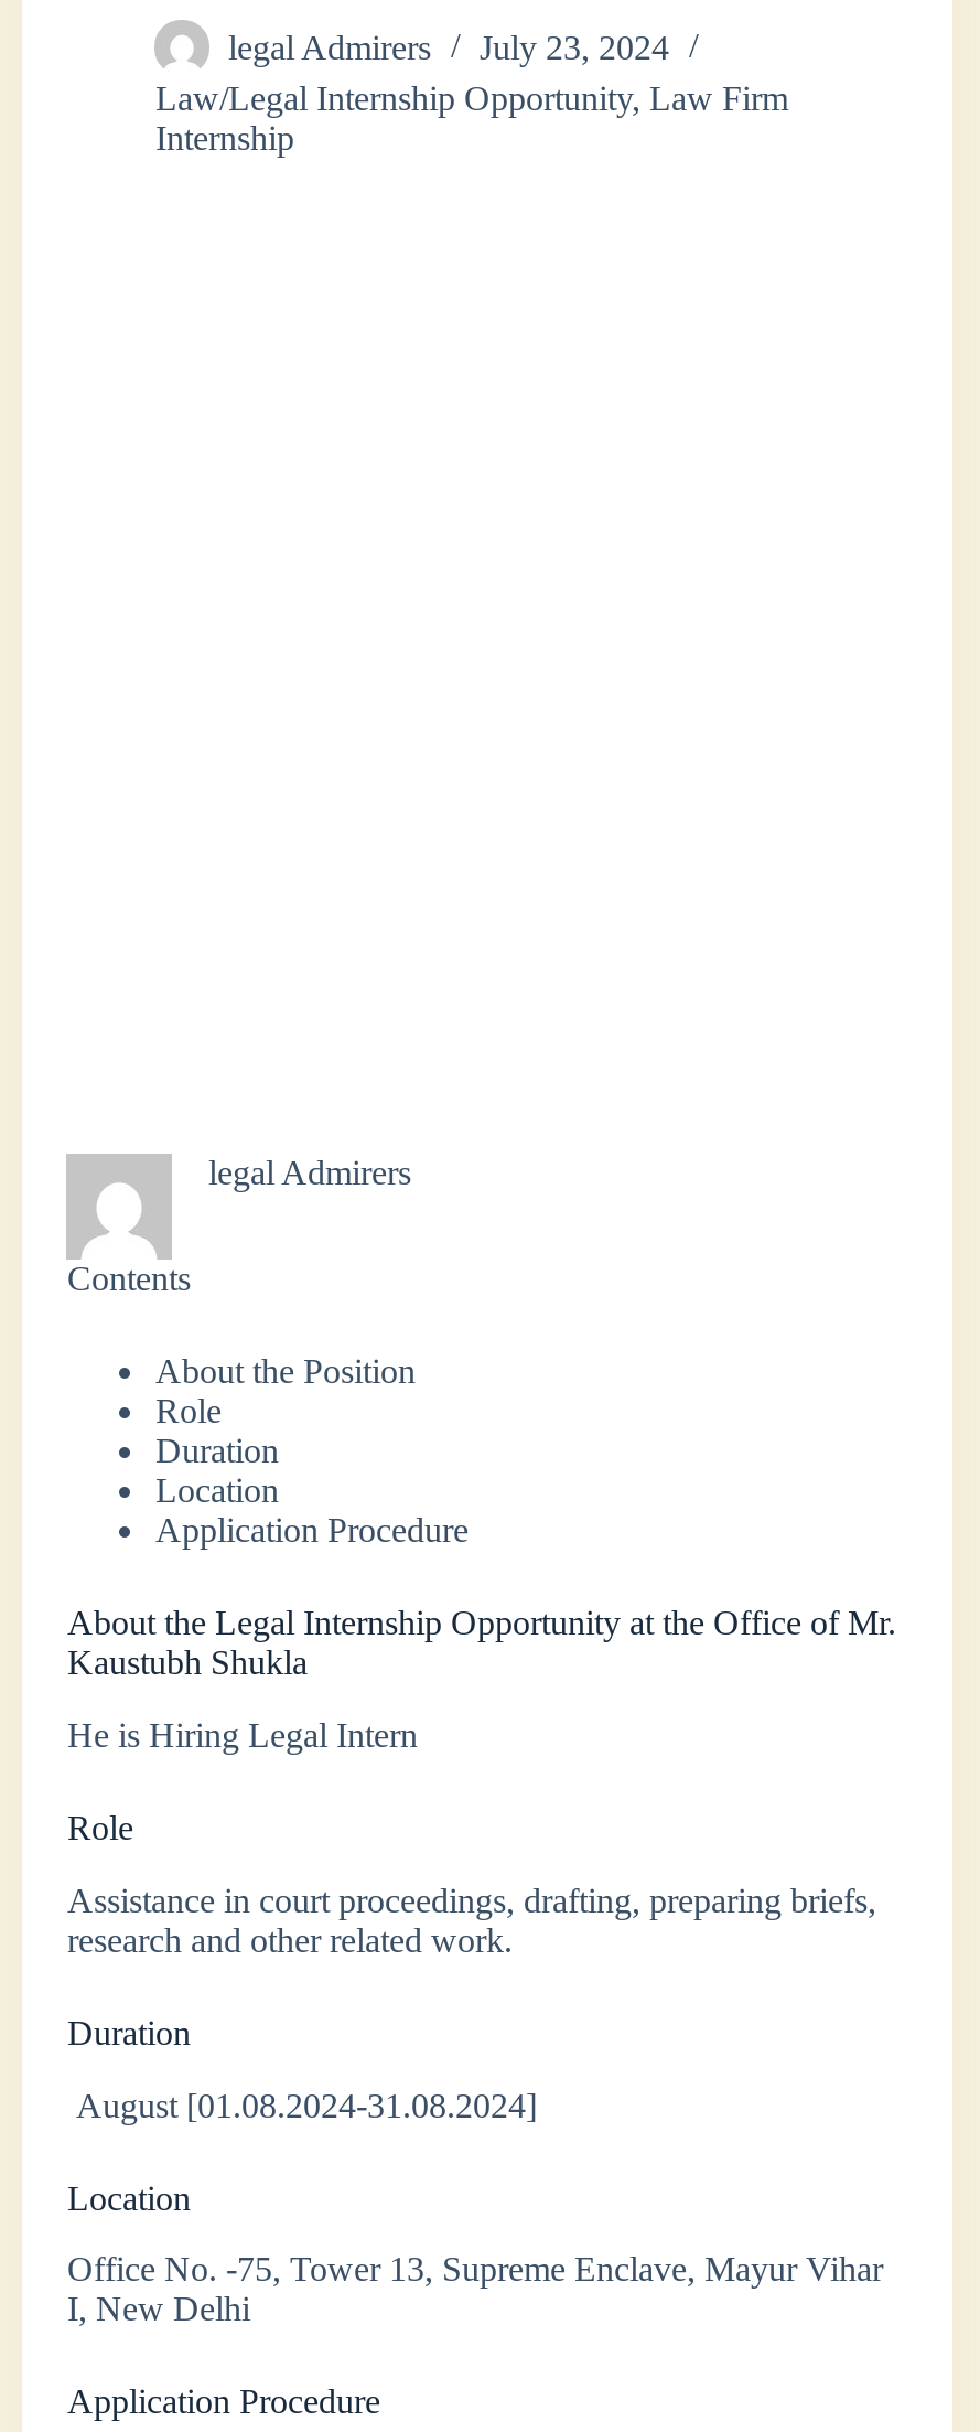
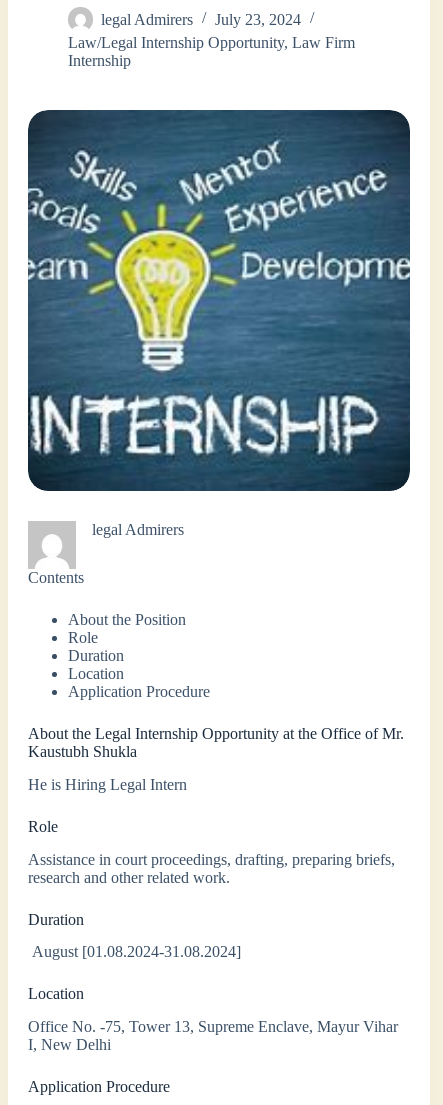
+ [image]
